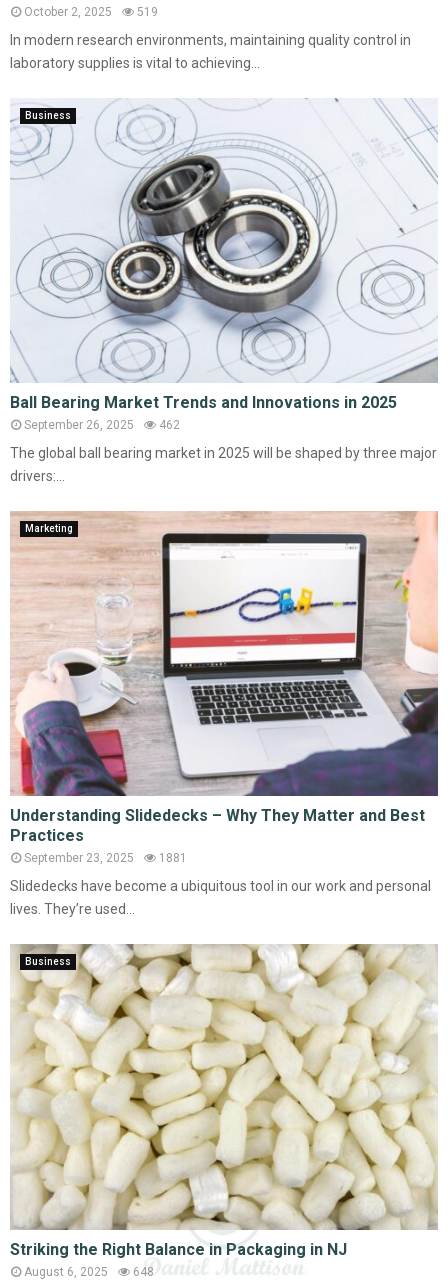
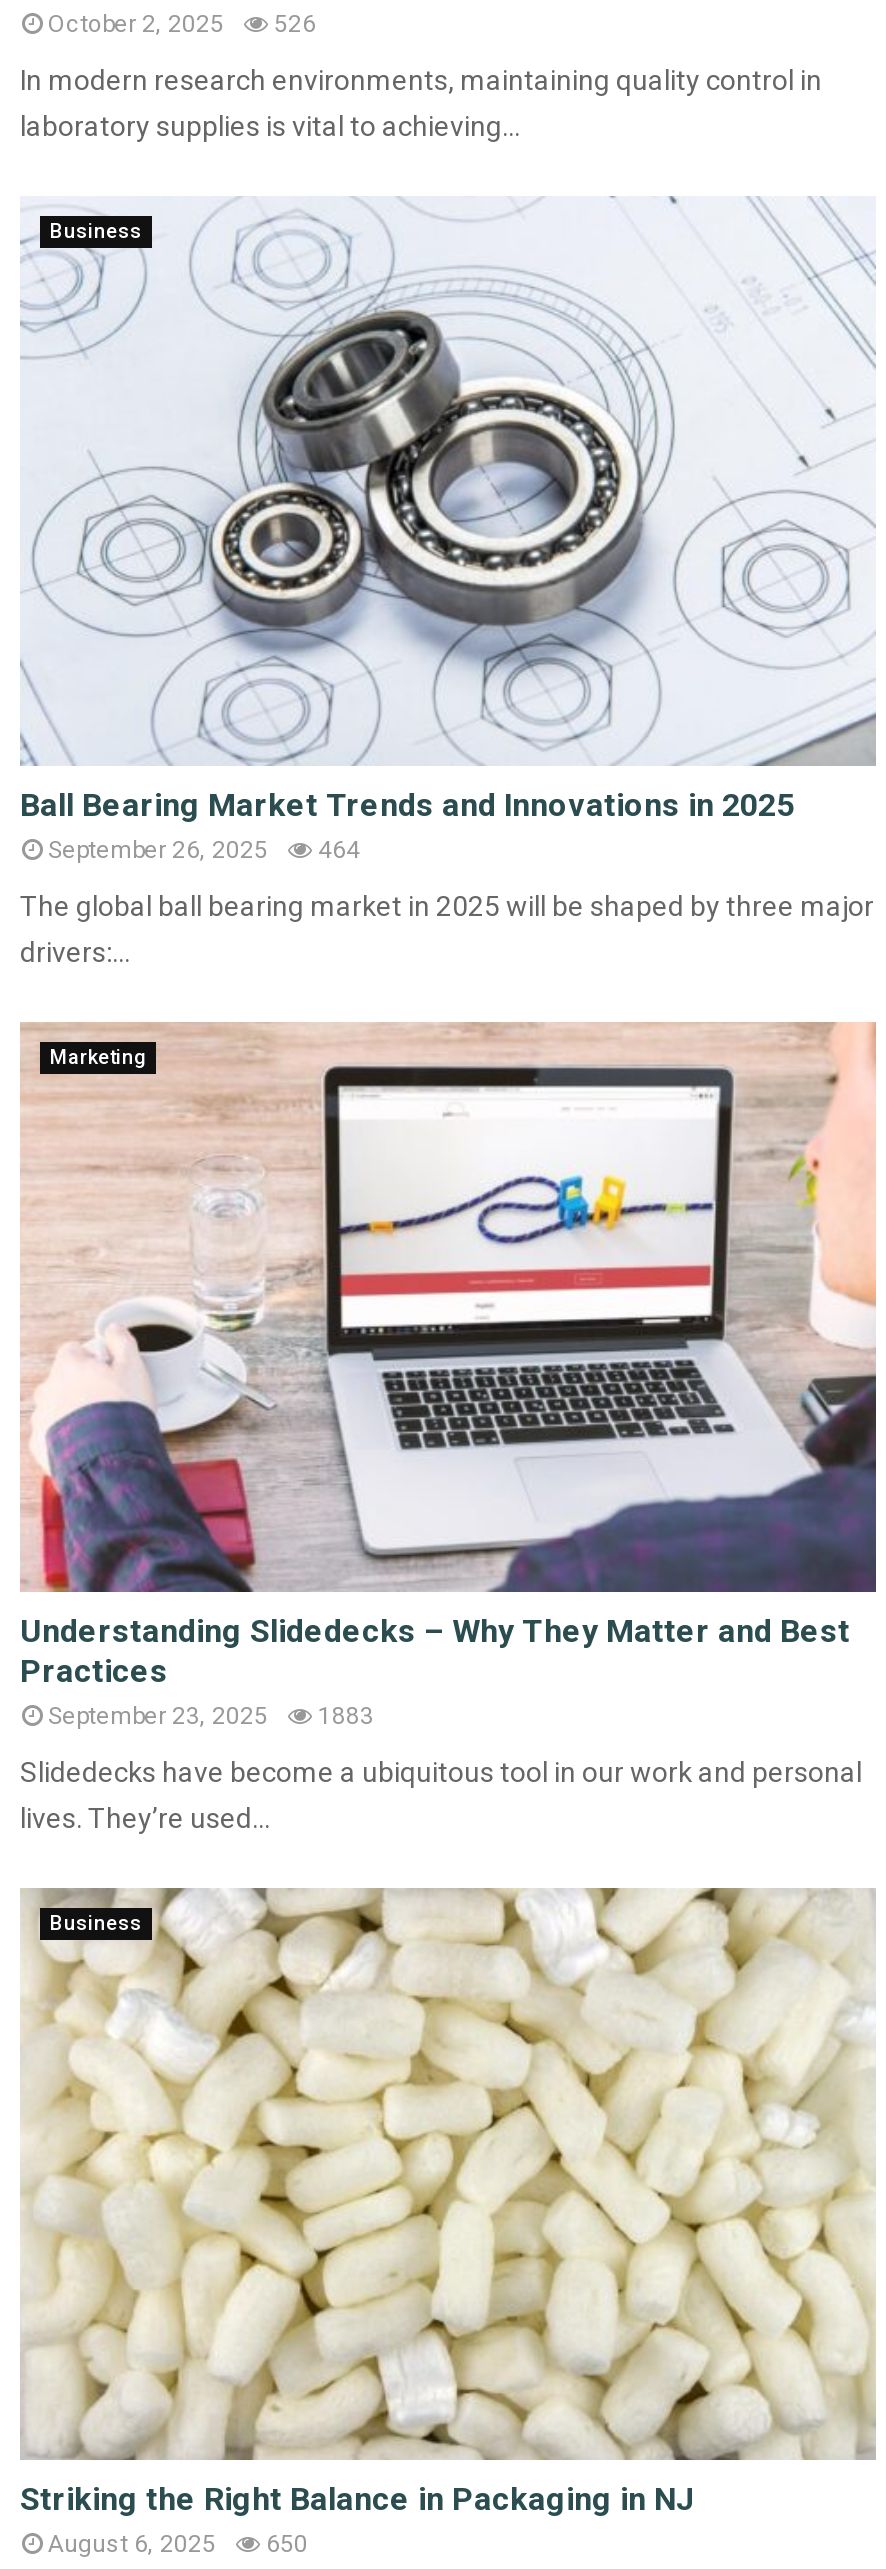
- October 2, 2025 519
+ October 2, 2025 526

- September 26, 2025 462
+ September 26, 2025 464

- September 23, 2025 1881
+ September 23, 2025 1883

- August 6, 2025 648
+ August 6, 2025 650
